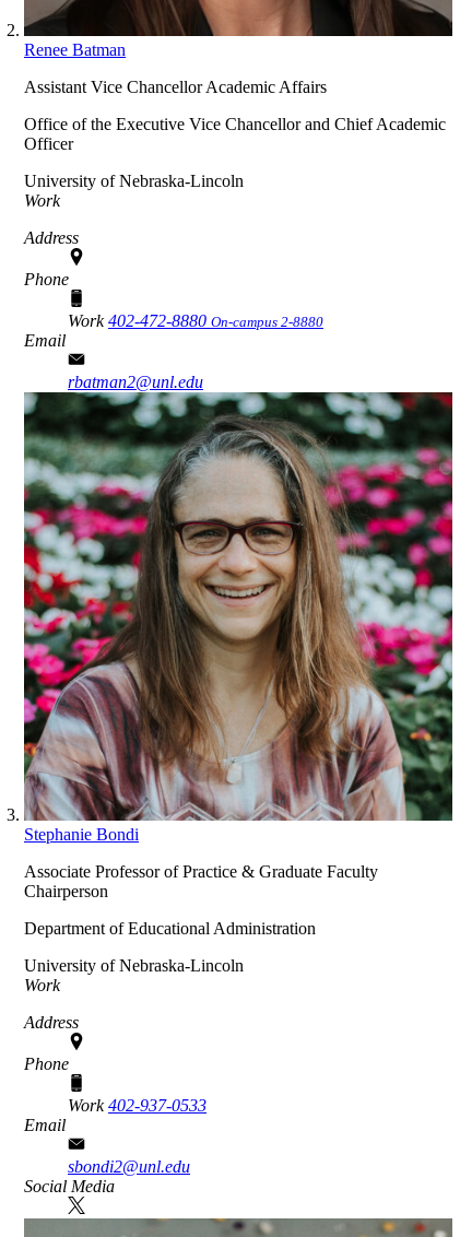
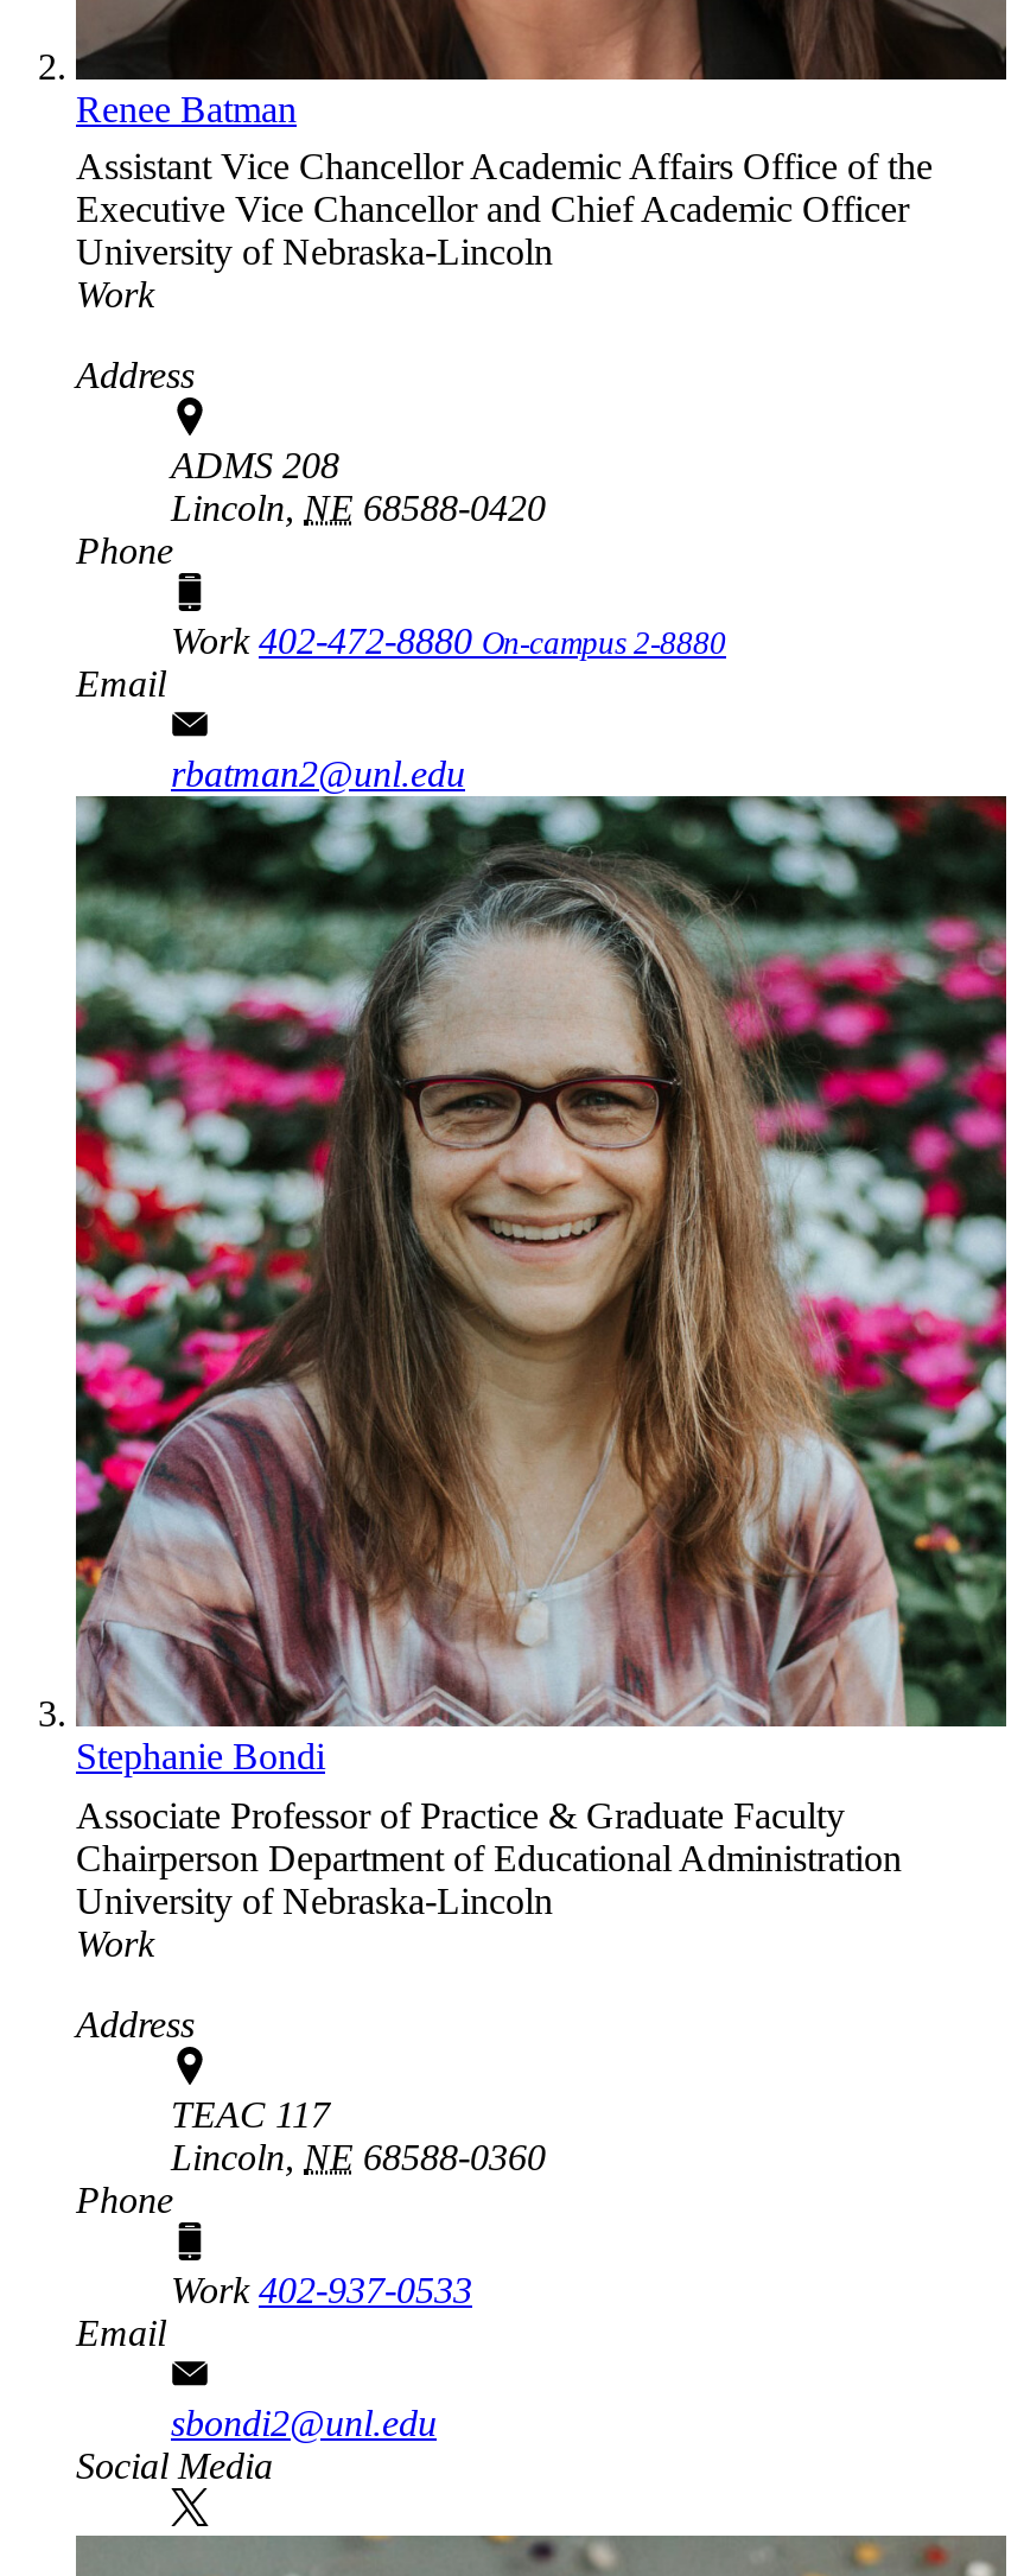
+ ADMS 208
+ Lincoln, NE 68588-0420

moved up: University of Nebraska-Lincoln | Work | Address

+ TEAC 117
+ Lincoln, NE 68588-0360
